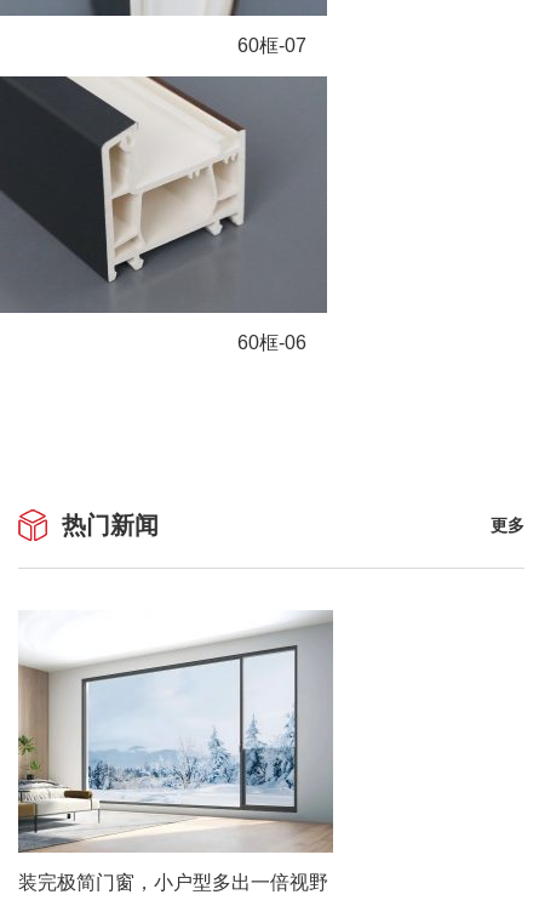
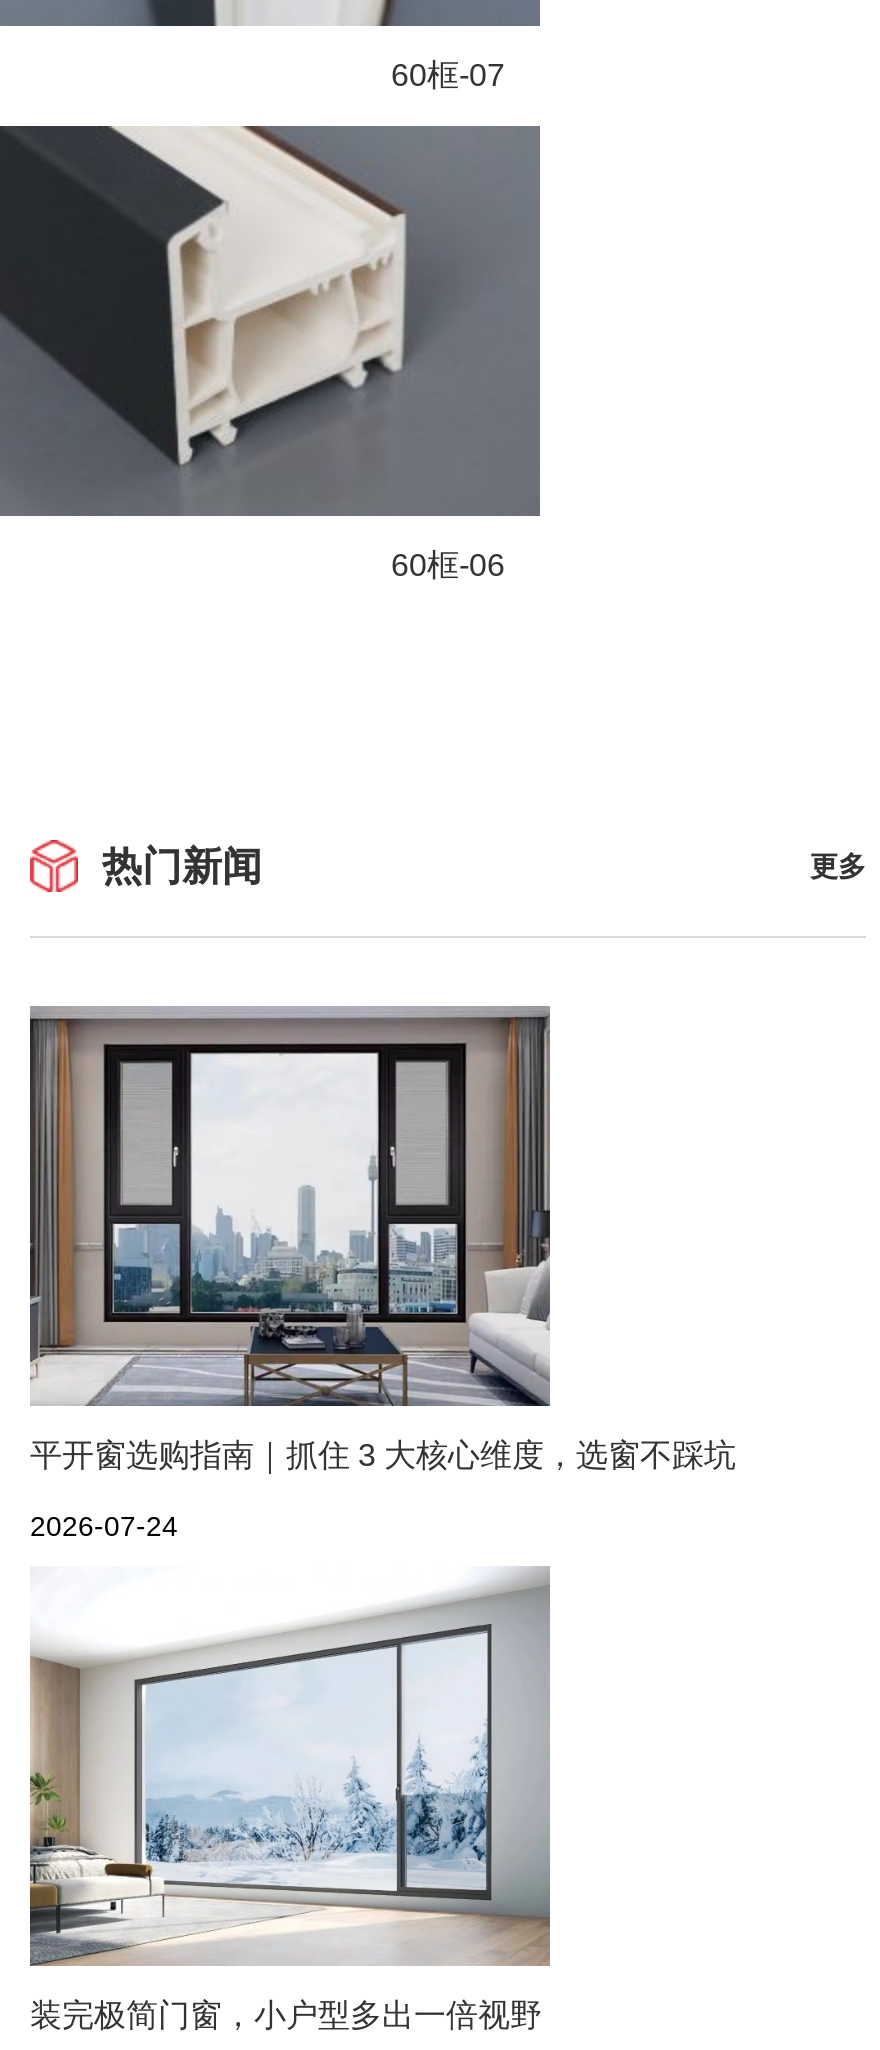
+ [image]
+ 平开窗选购指南｜抓住 3 大核心维度，选窗不踩坑
+ 2026-07-24
